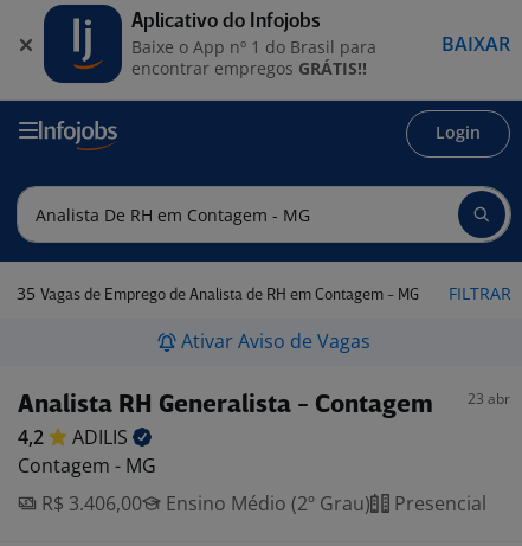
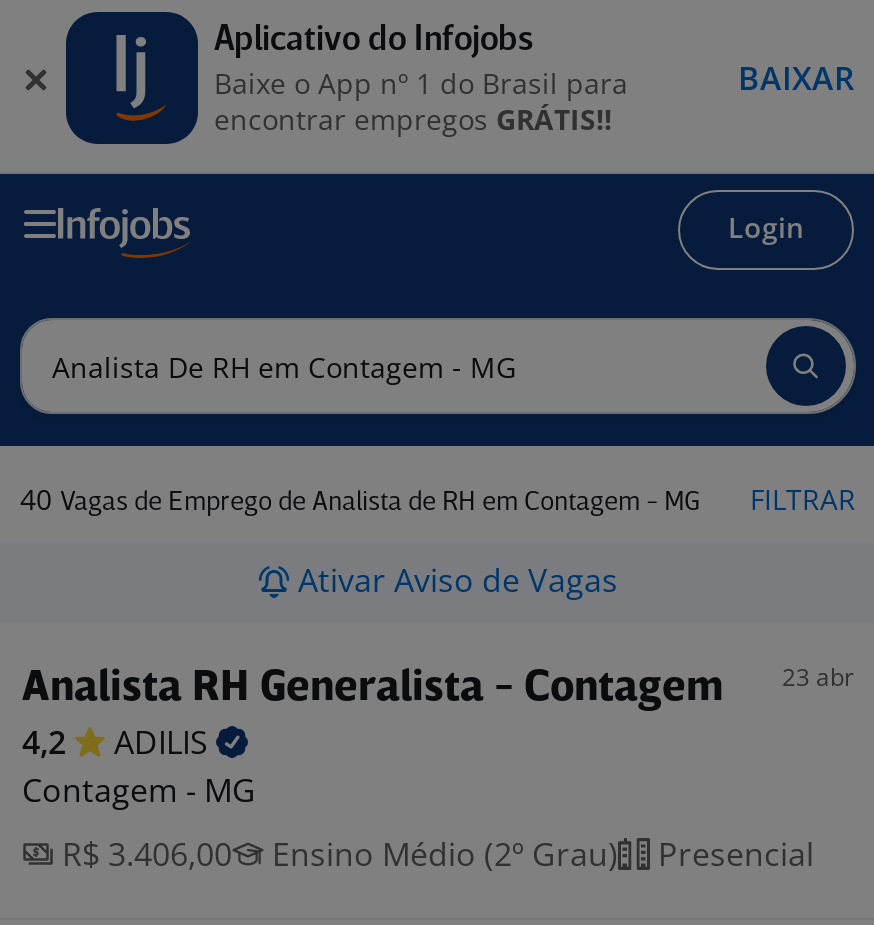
- 35 Vagas de Emprego de Analista de RH em Contagem - MG
+ 40 Vagas de Emprego de Analista de RH em Contagem - MG
